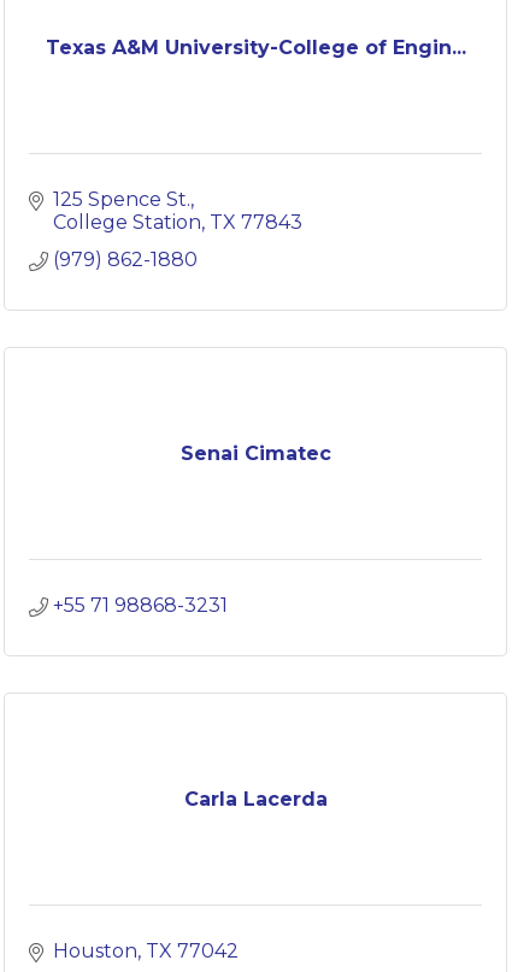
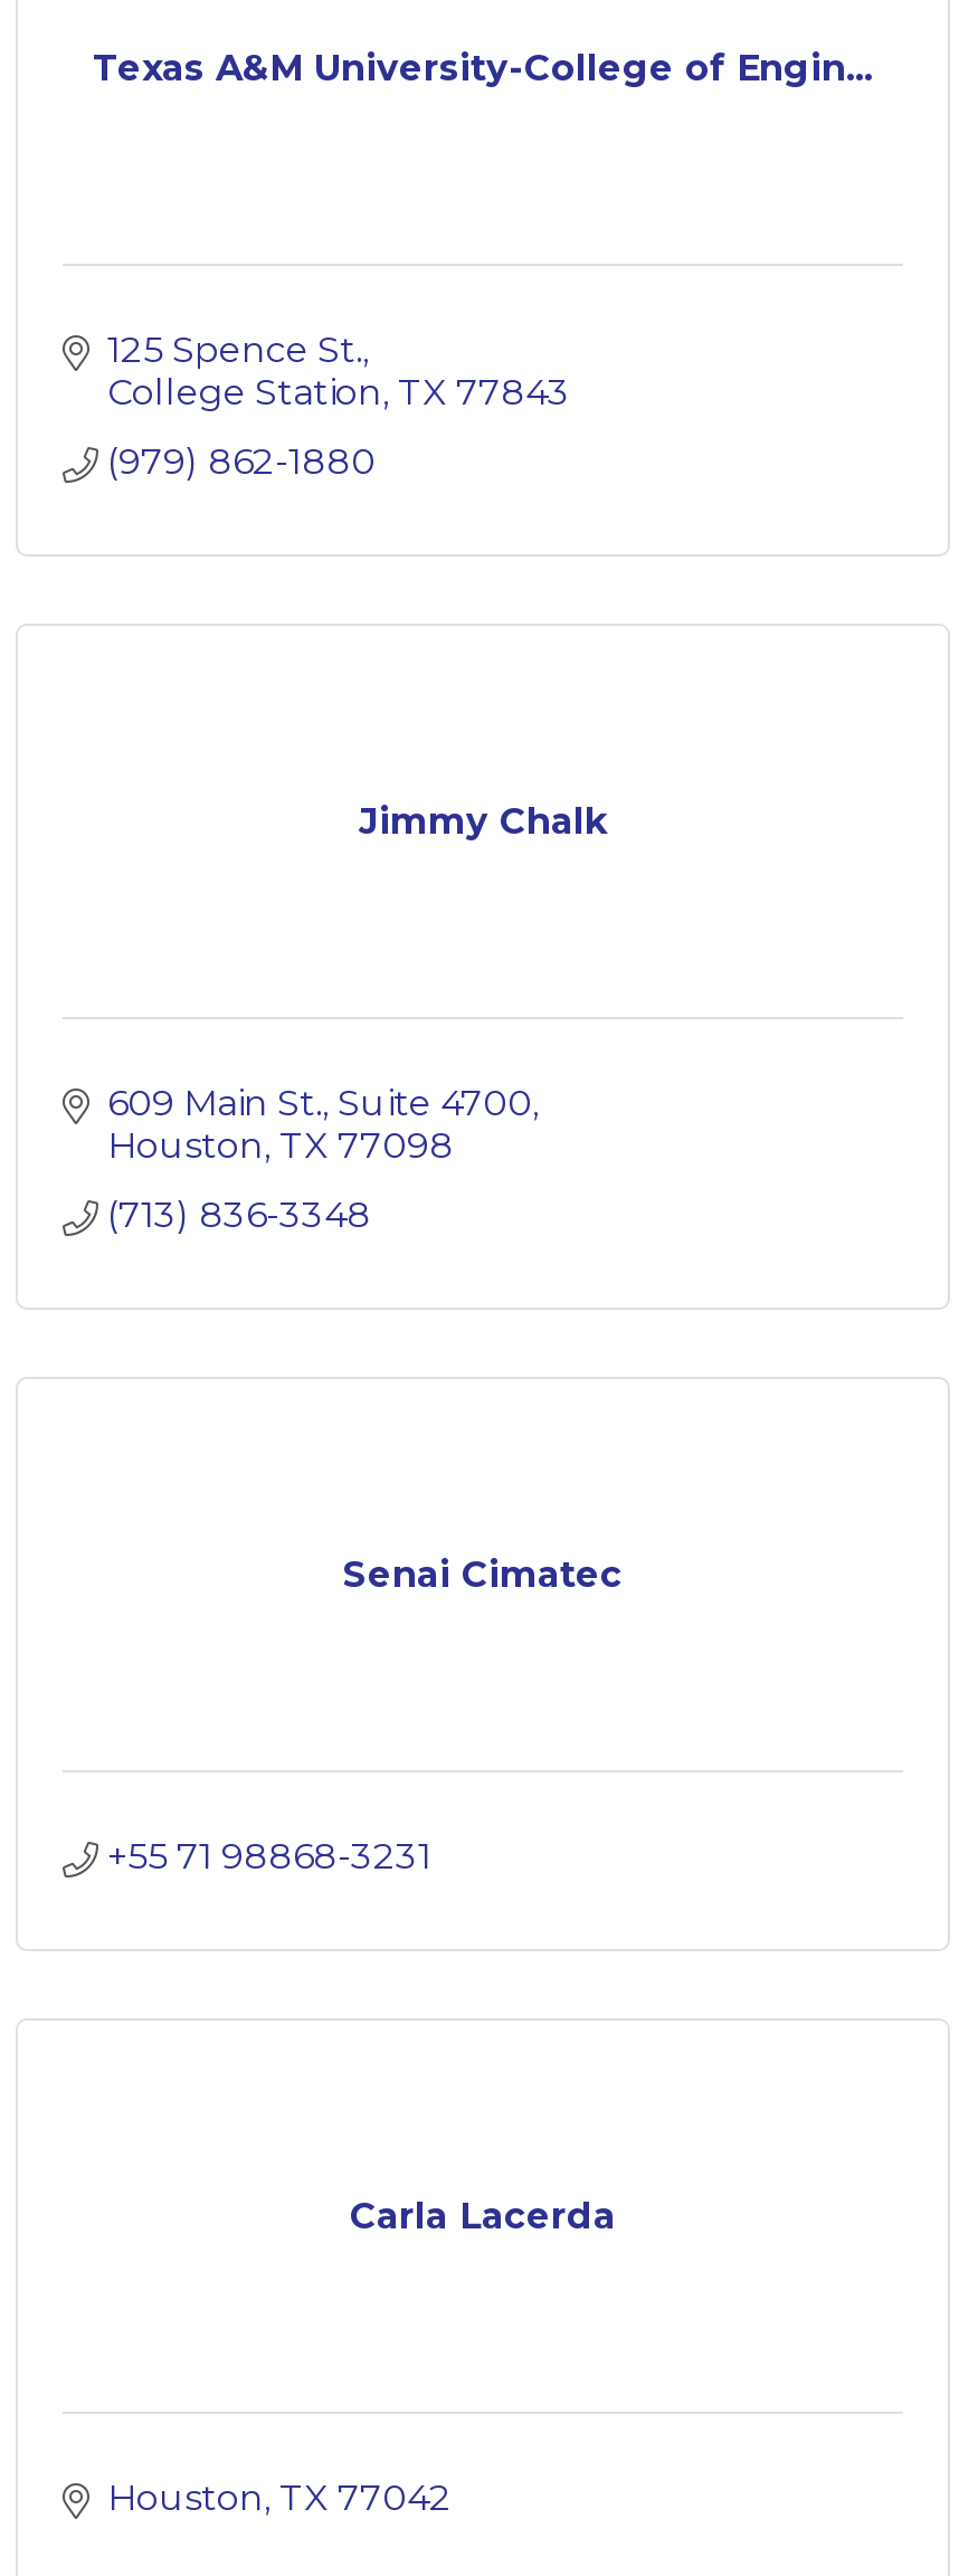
+ 609 Main St., Suite 4700
+ Houston TX 77098
+ (713) 836-3348

+ Jimmy Chalk
